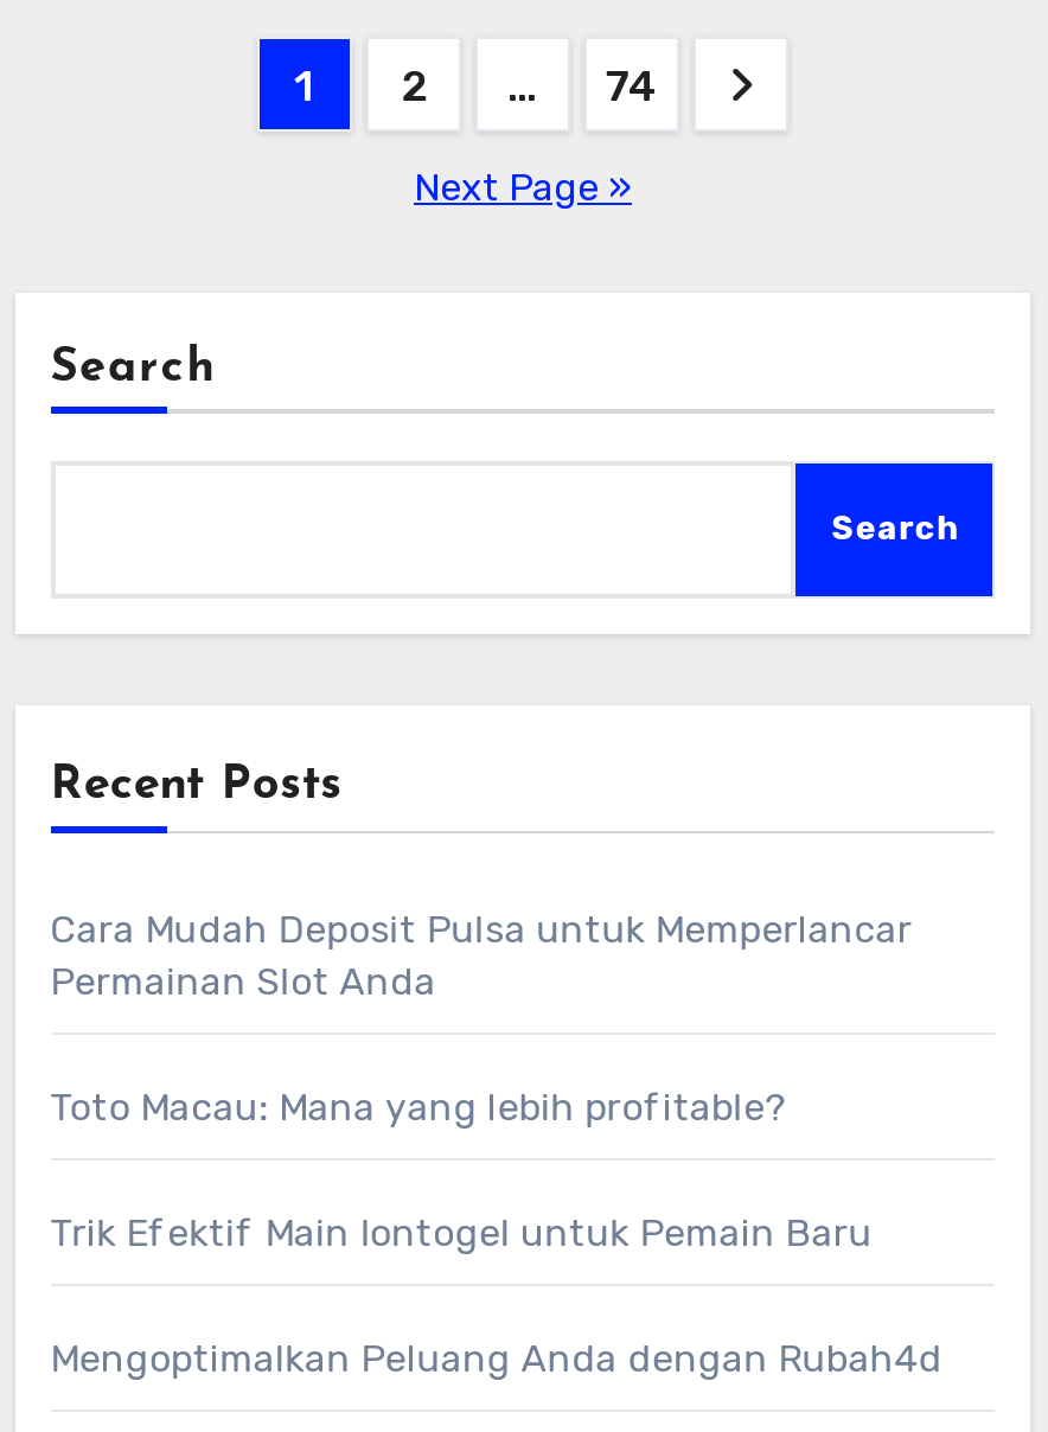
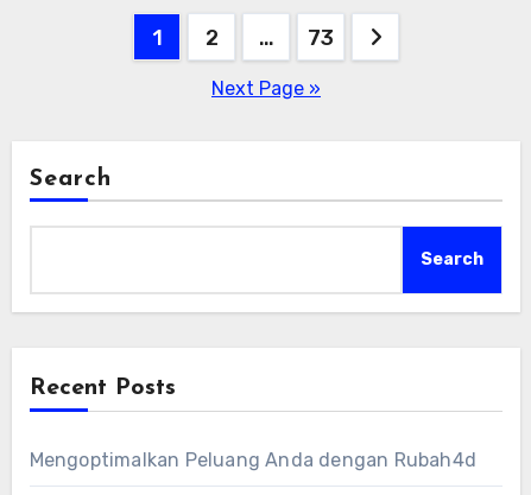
- 74
+ 73

- Cara Mudah Deposit Pulsa untuk Memperlancar
- Permainan Slot Anda
- Toto Macau: Mana yang lebih profitable?
- Trik Efektif Main Iontogel untuk Pemain Baru
